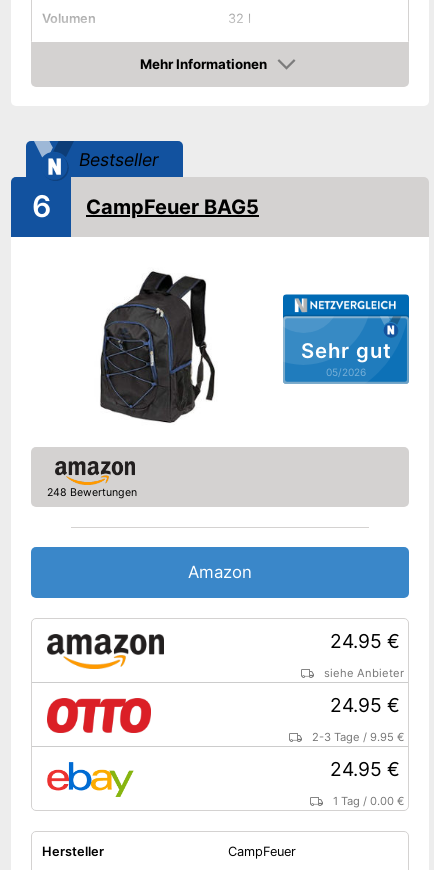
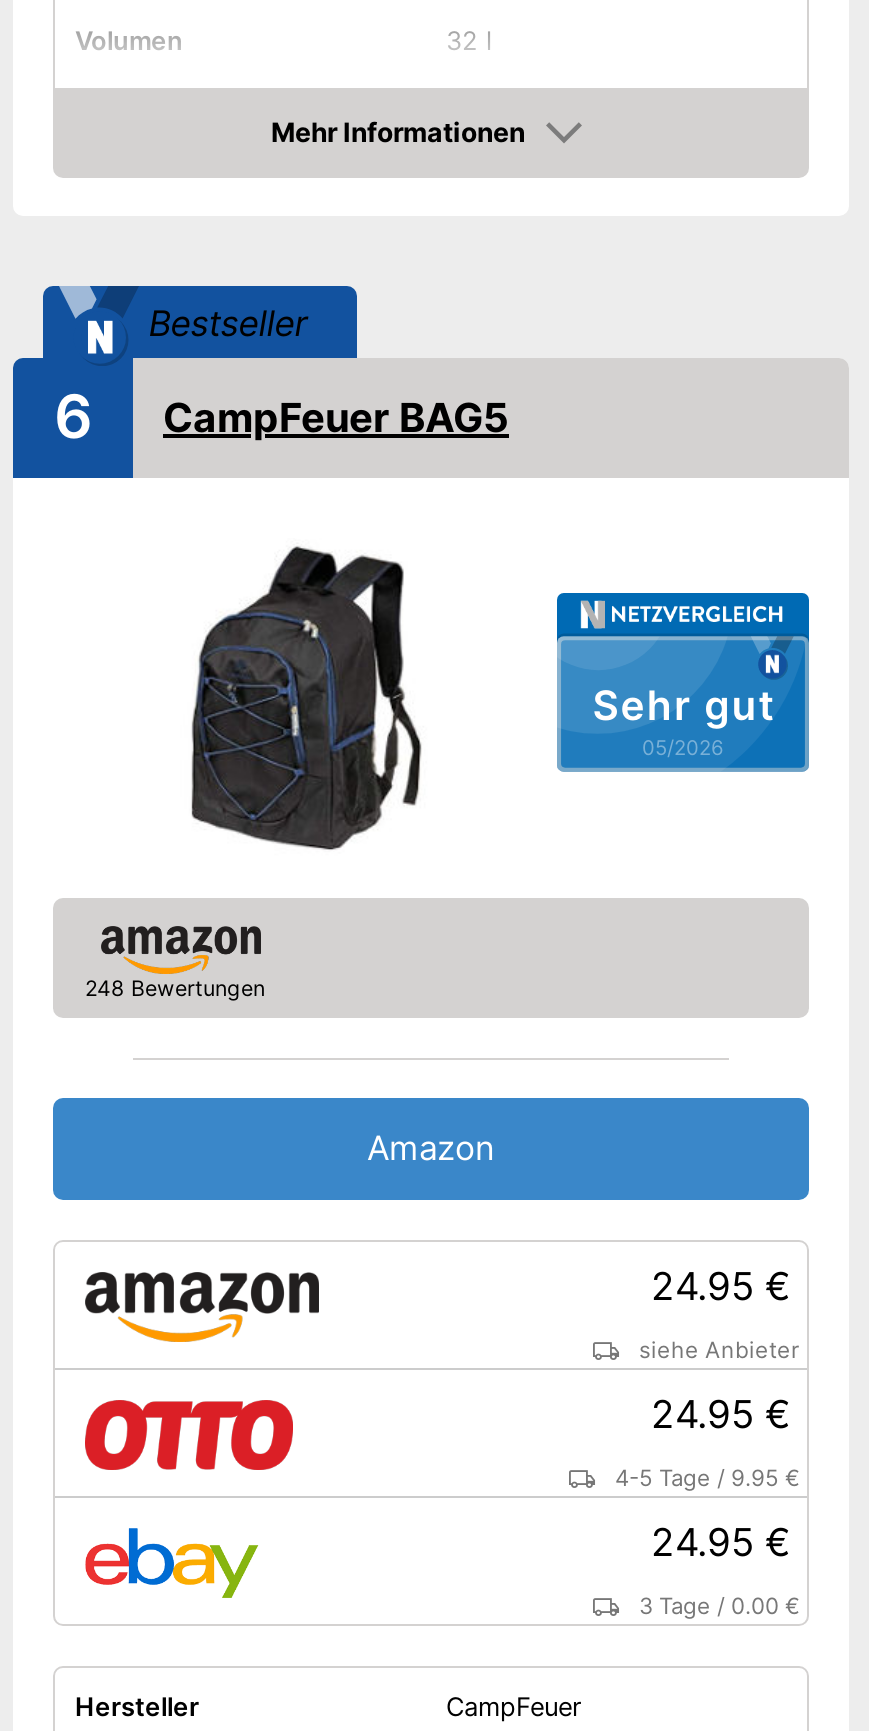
- 2-3 Tage / 9.95 €
+ 4-5 Tage / 9.95 €

- 1 Tag / 0.00 €
+ 3 Tage / 0.00 €
